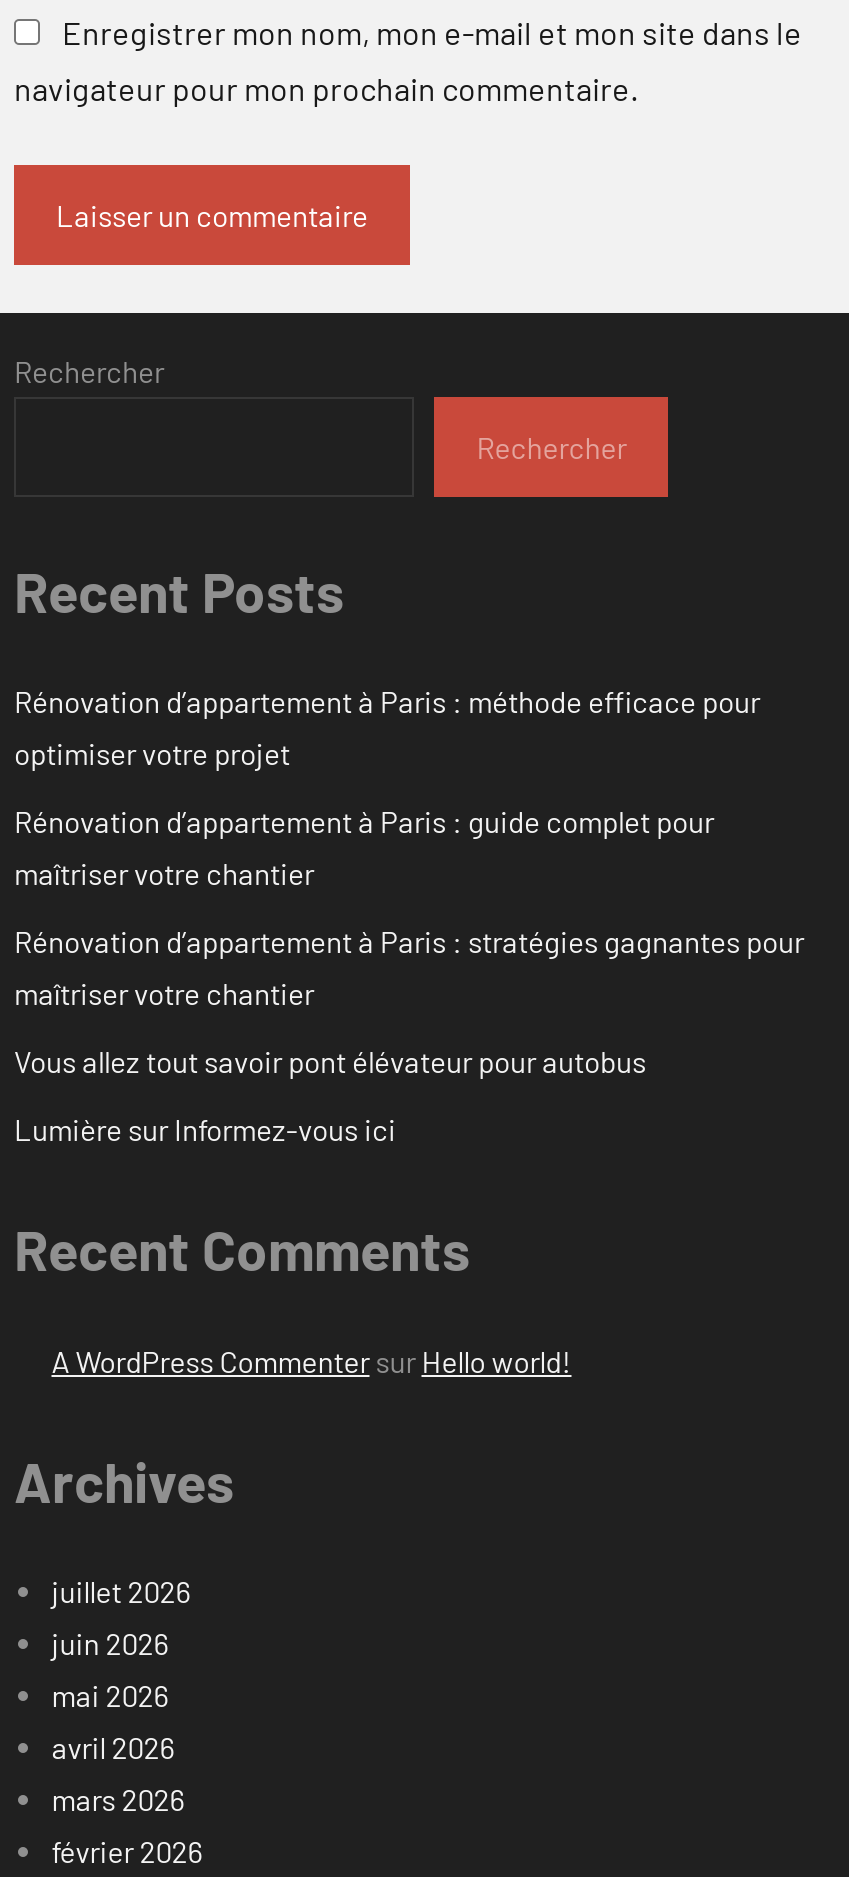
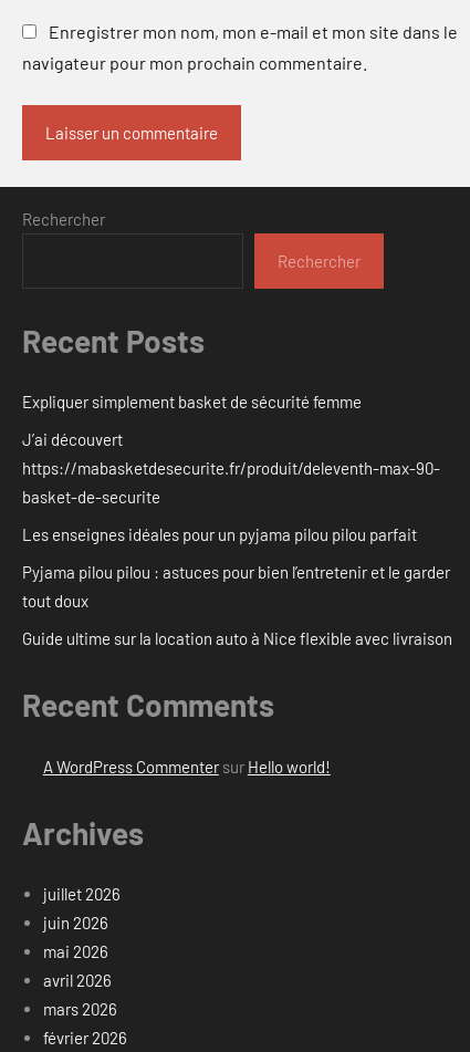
- Rénovation d’appartement à Paris : méthode efficace pour
- optimiser votre projet
+ Expliquer simplement basket de sécurité femme

- Rénovation d’appartement à Paris : guide complet pour
- maîtriser votre chantier
+ J’ai découvert
+ https://mabasketdesecurite.fr/produit/deleventh-max-90-
+ basket-de-securite

- Rénovation d’appartement à Paris : stratégies gagnantes pour
- maîtriser votre chantier
+ Les enseignes idéales pour un pyjama pilou pilou parfait

- Vous allez tout savoir pont élévateur pour autobus
+ Pyjama pilou pilou : astuces pour bien l’entretenir et le garder
+ tout doux

- Lumière sur Informez-vous ici
+ Guide ultime sur la location auto à Nice flexible avec livraison
